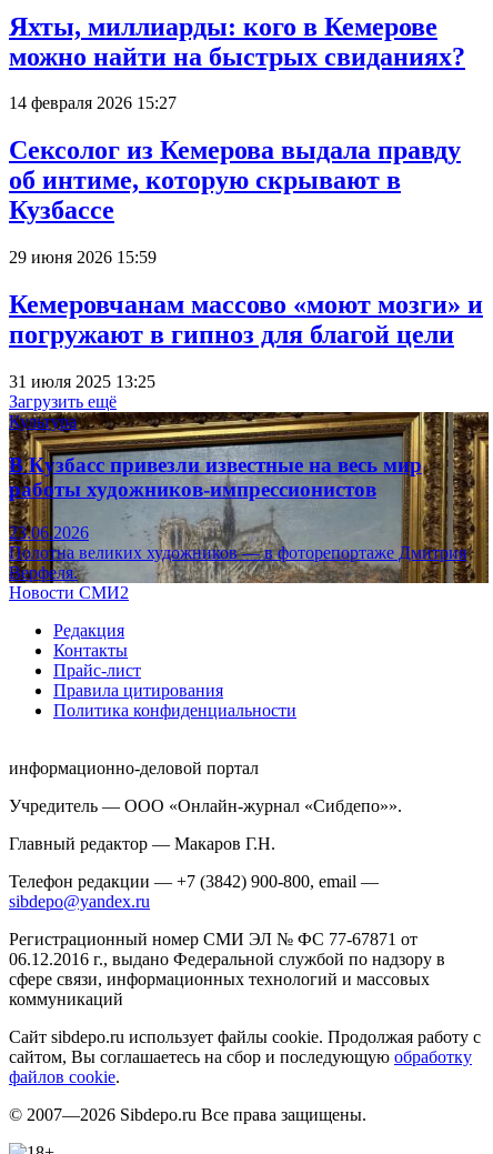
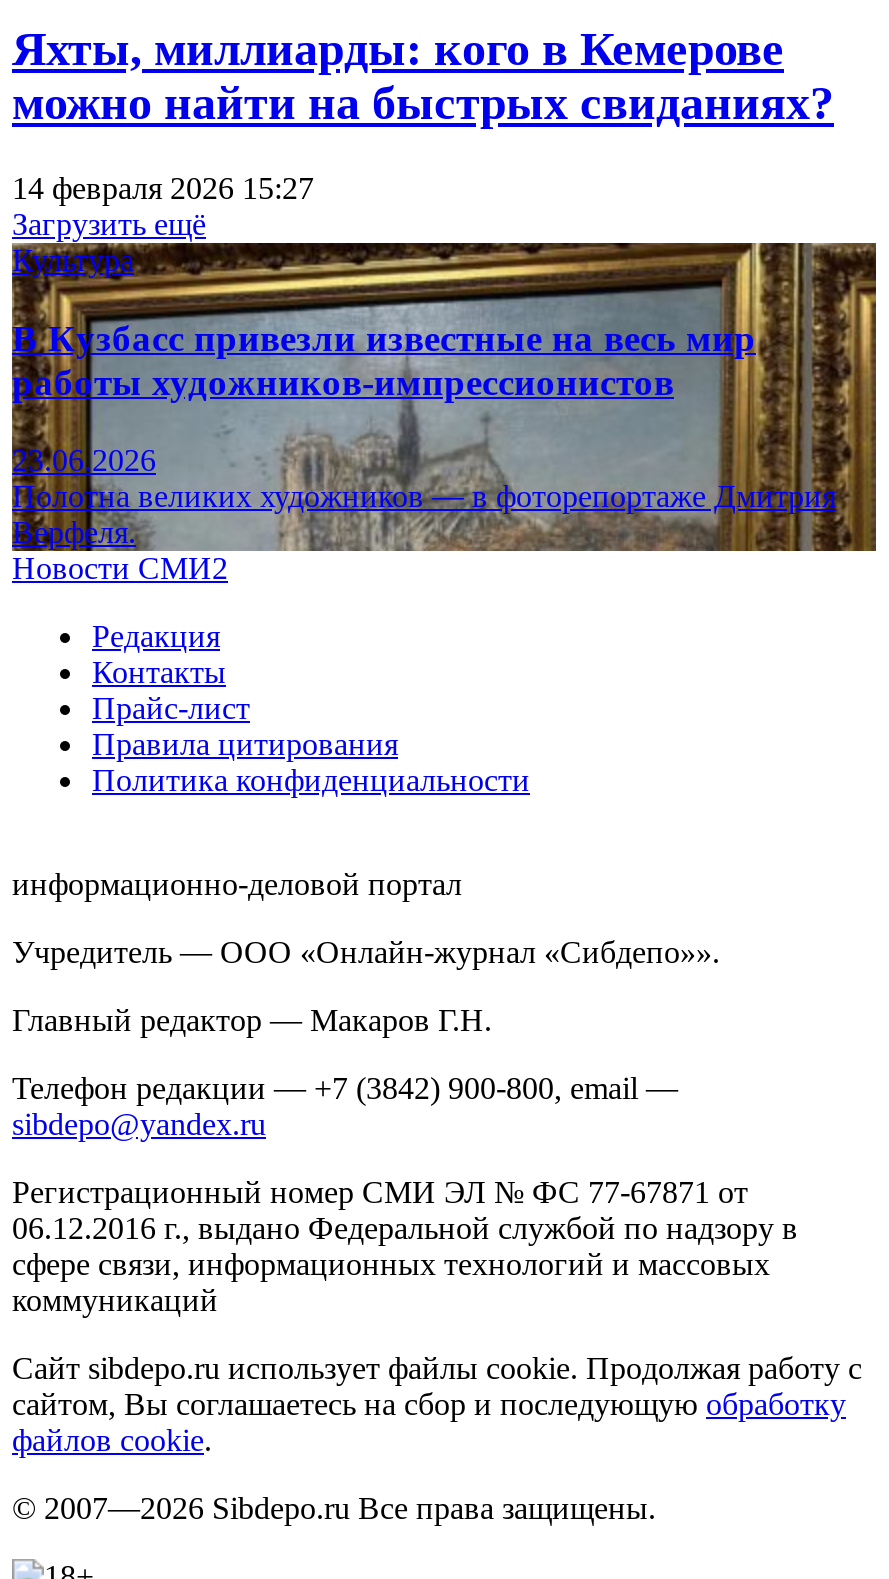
- Сексолог из Кемерова выдала правду
- об интиме, которую скрывают в
- Кузбассе
- 29 июня 2026 15:59
- Кемеровчанам массово «моют мозги» и
- погружают в гипноз для благой цели
- 31 июля 2025 13:25
